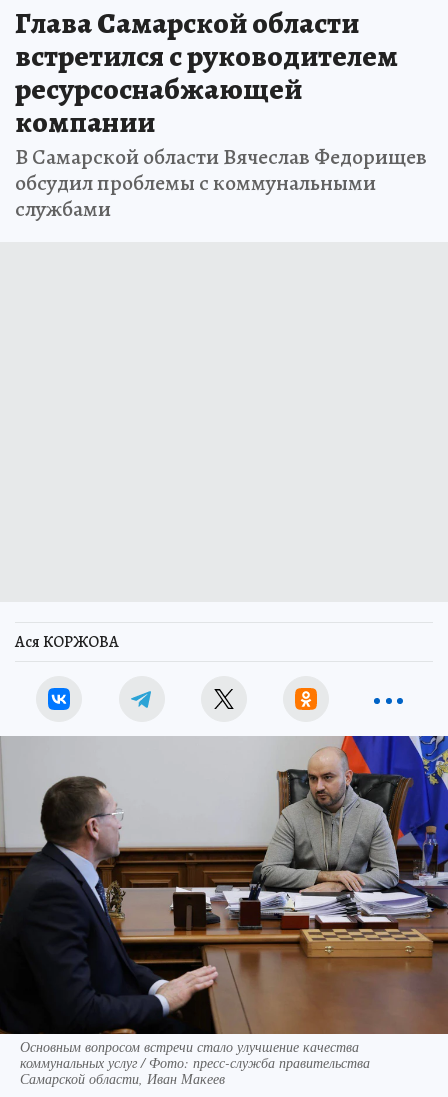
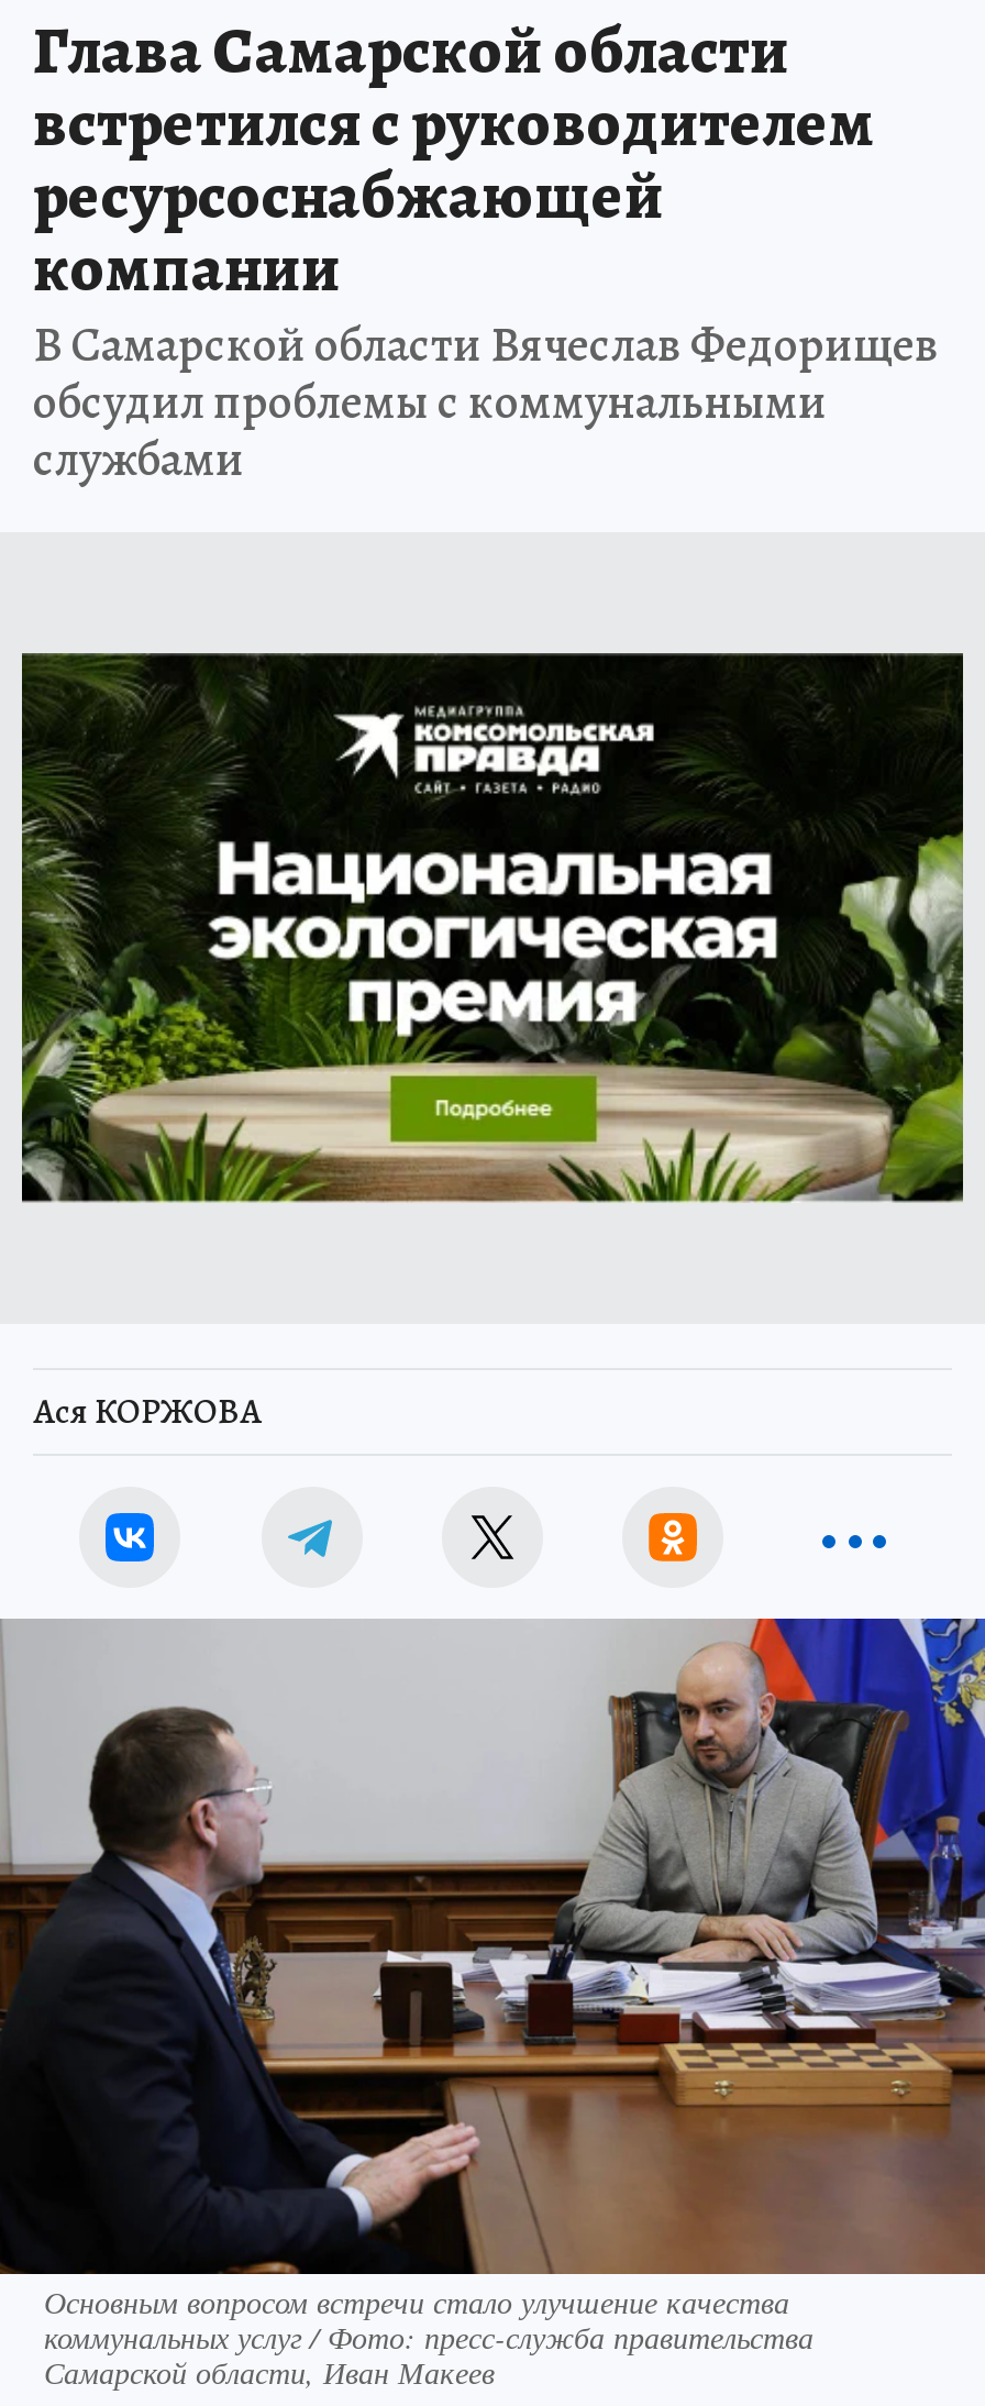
+ [image]
